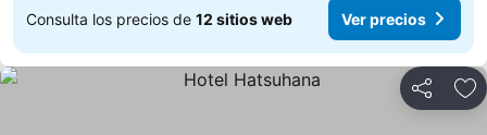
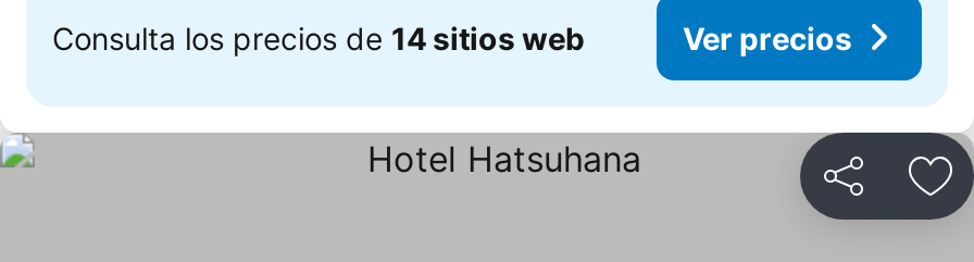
- Consulta los precios de 12 sitios web
+ Consulta los precios de 14 sitios web
